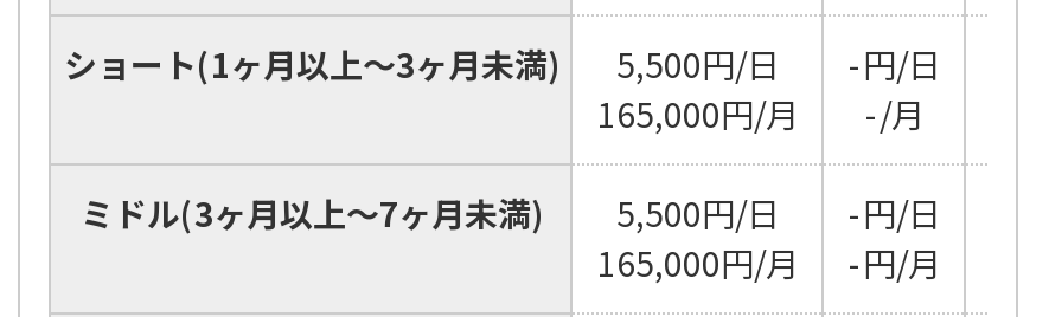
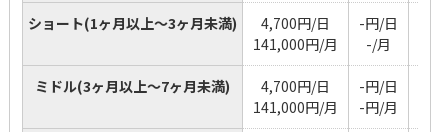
- 5,500円/日
+ 4,700円/日

- 165,000円/月 -/月
+ 141,000円/月 -/月

- 5,500円/日
+ 4,700円/日

- 165,000円/月 -円/月
+ 141,000円/月 -円/月
